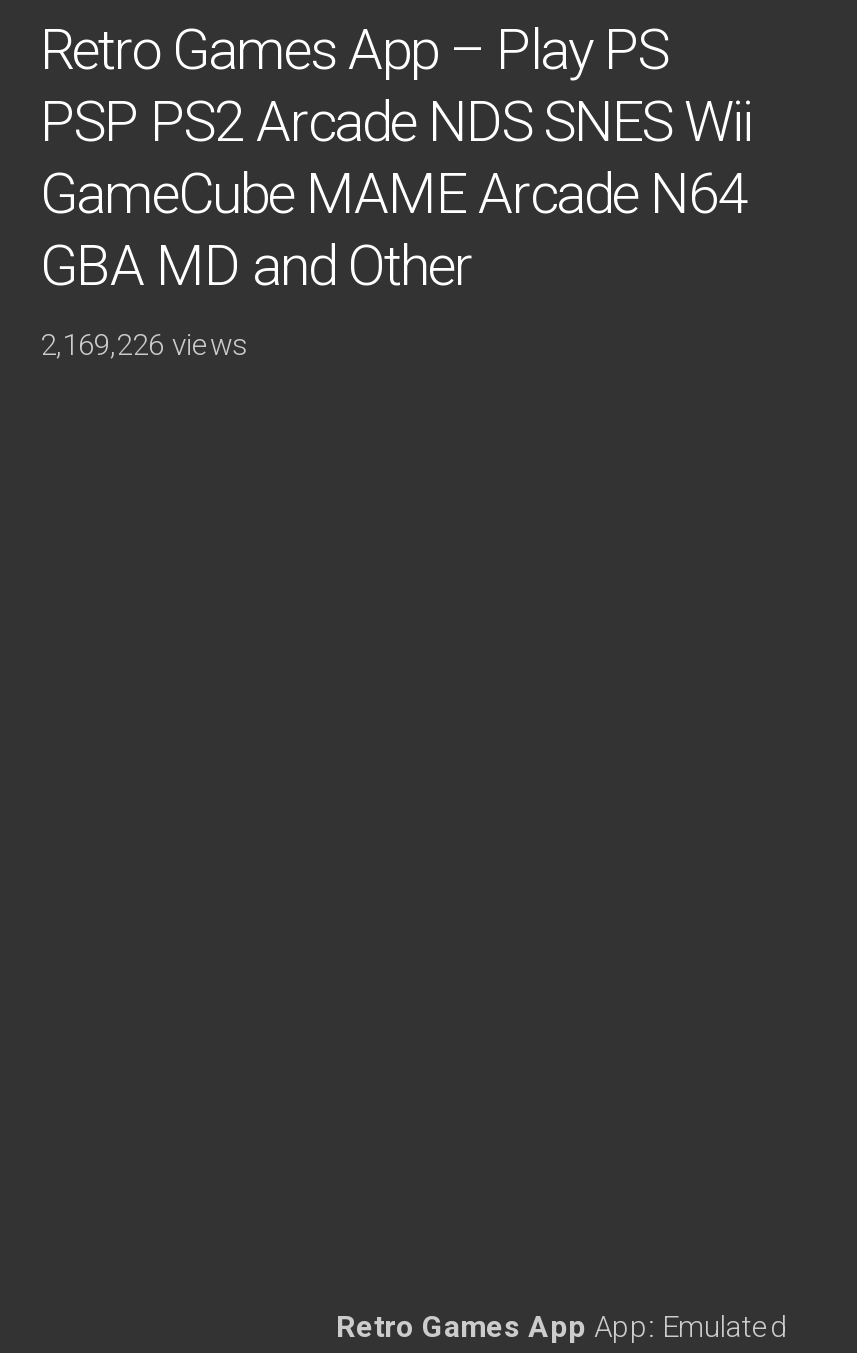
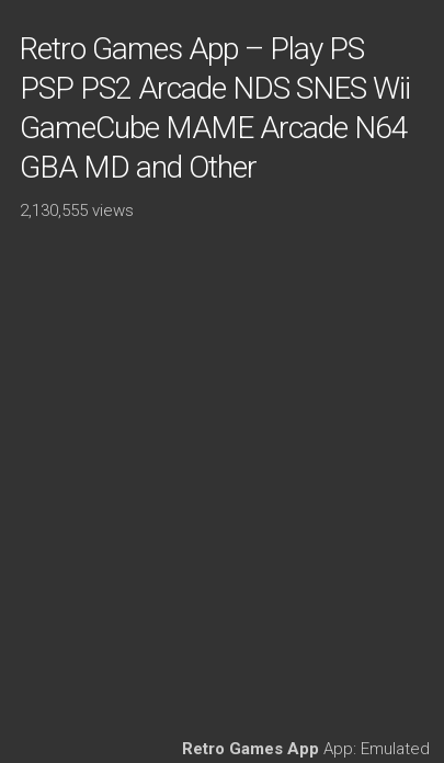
- 2,169,226 views
+ 2,130,555 views
